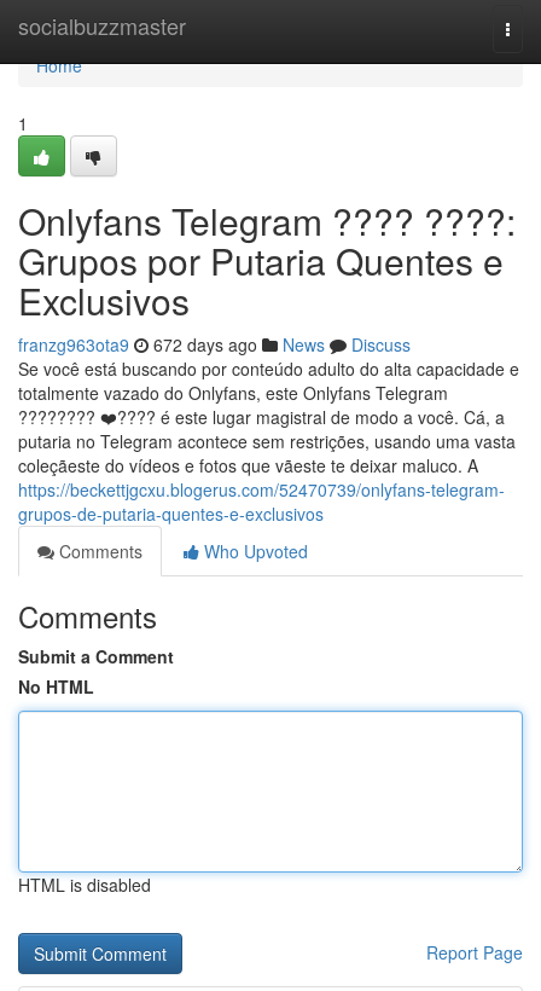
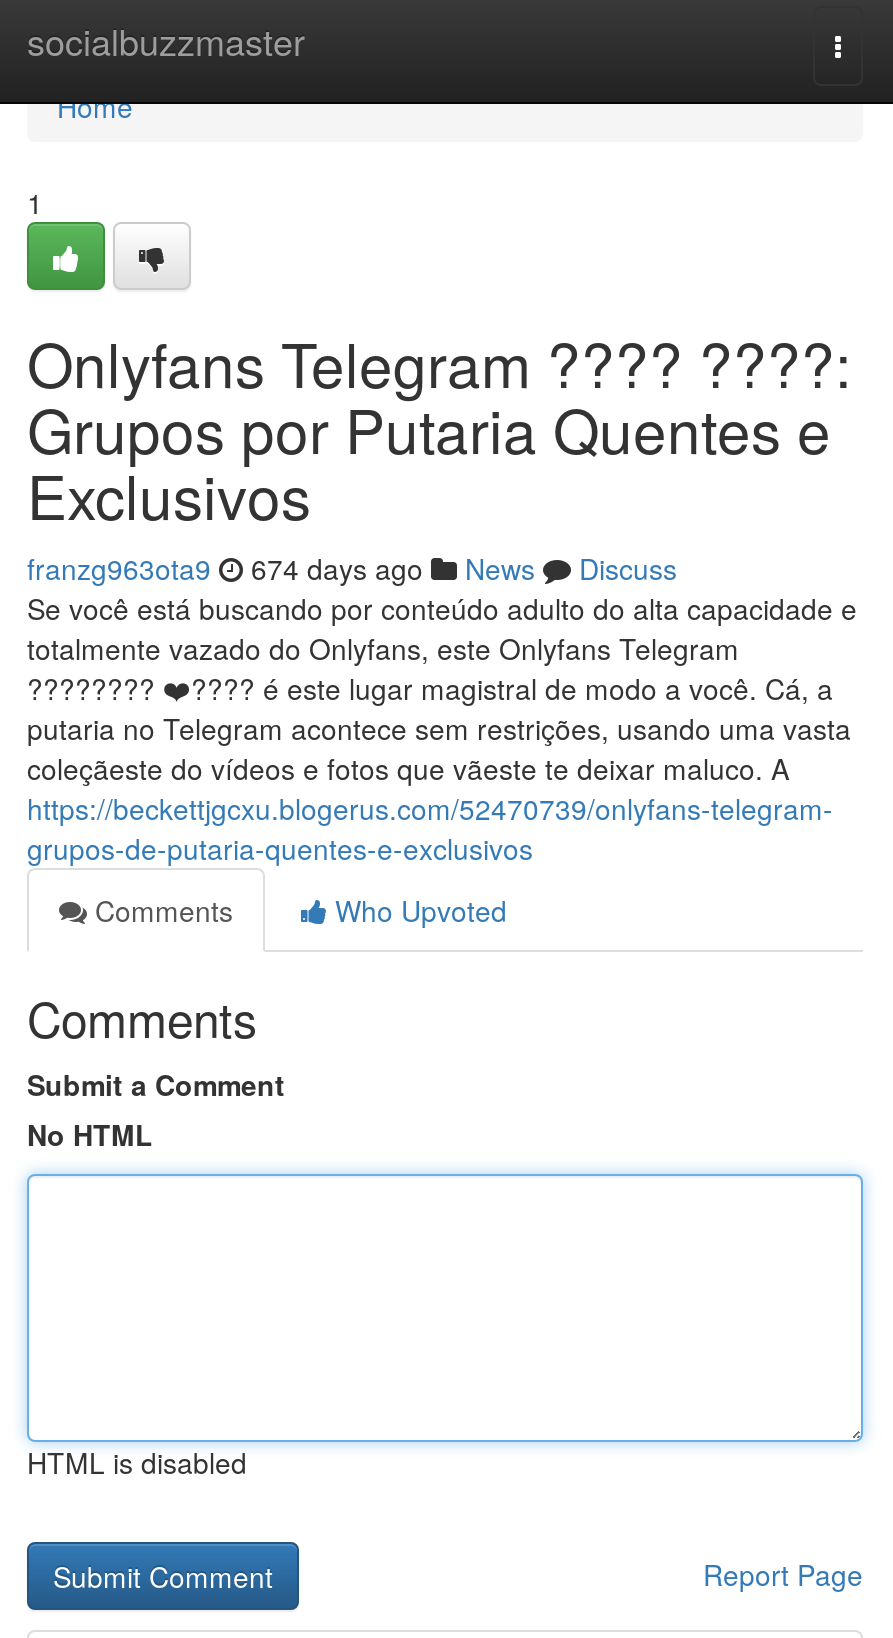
- franzg963ota9 672 days ago News Discuss
+ franzg963ota9 674 days ago News Discuss
